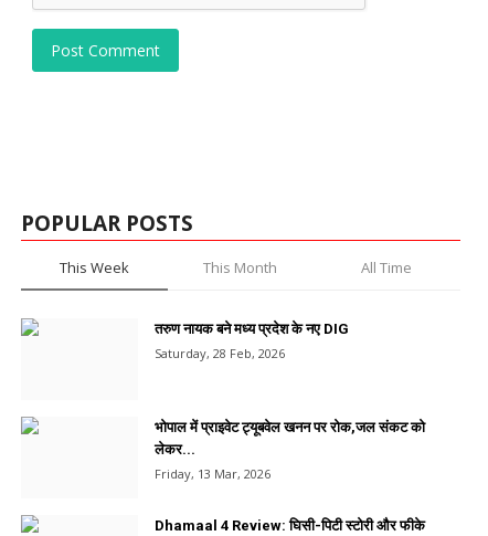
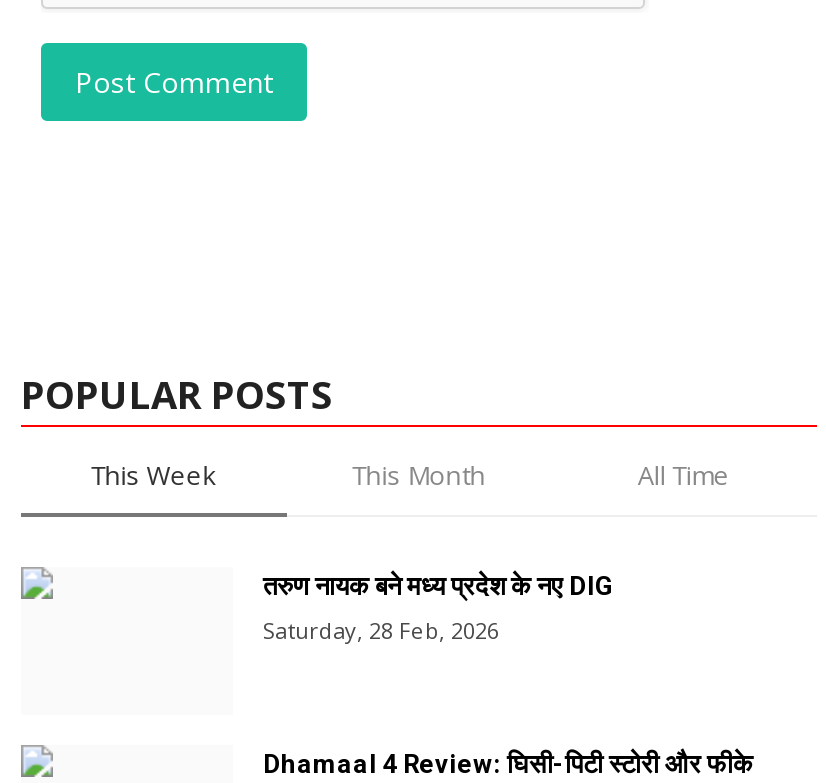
- भोपाल में प्राइवेट ट्यूबवेल खनन पर रोक,जल संकट को
- लेकर...
- Friday, 13 Mar, 2026
